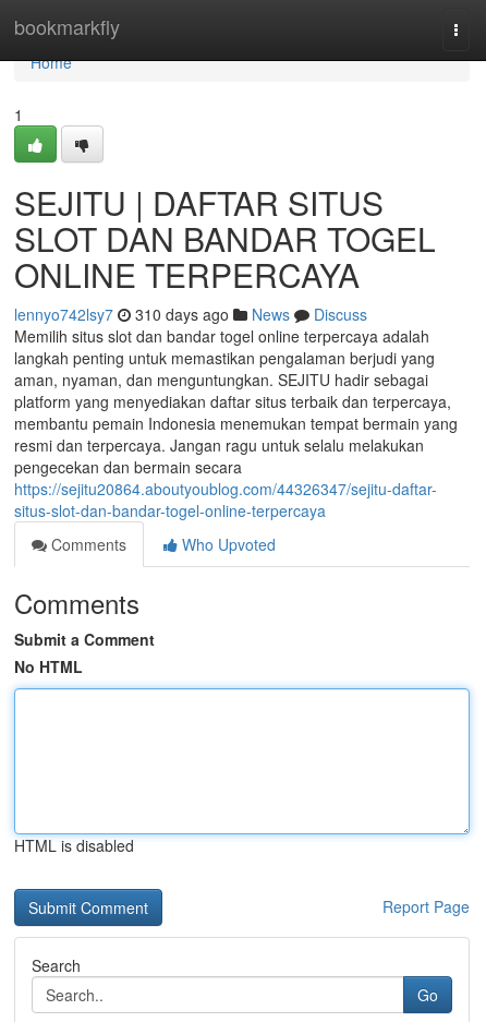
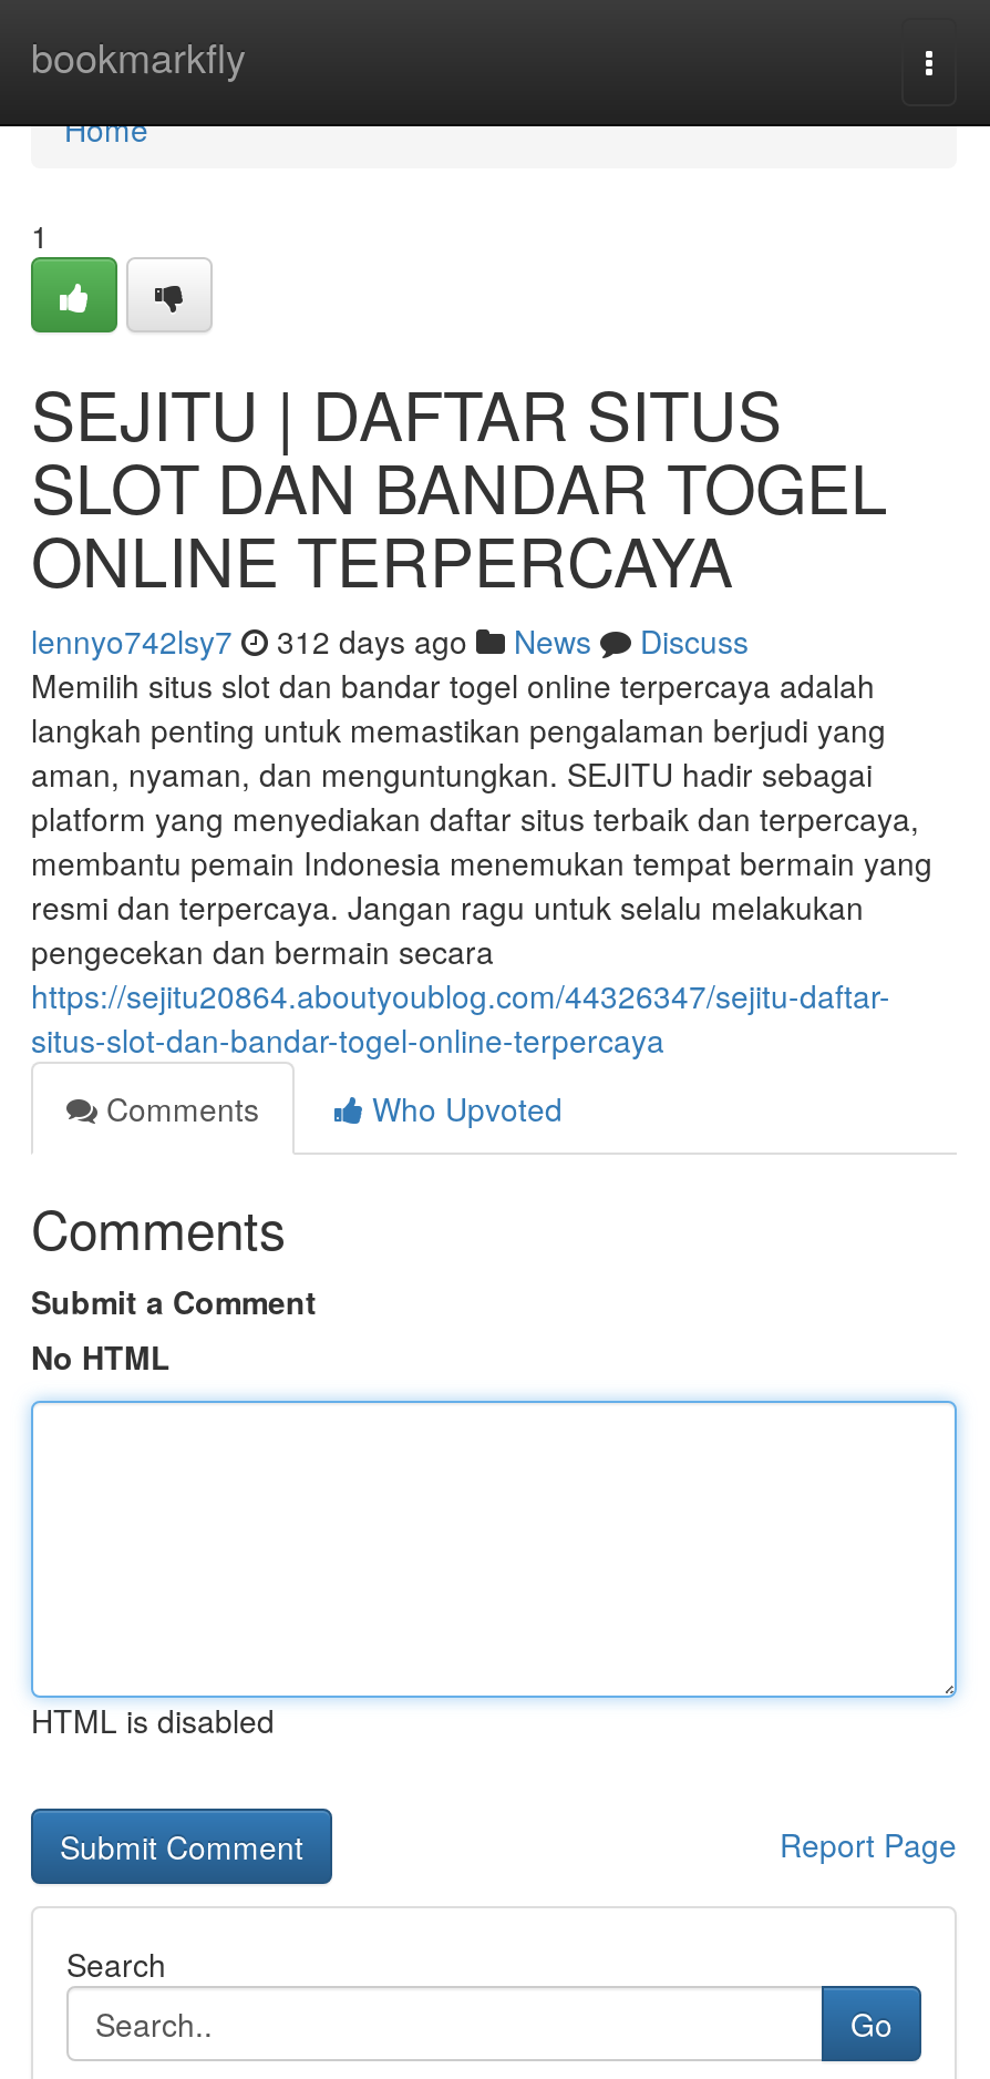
- lennyo742lsy7 310 days ago News Discuss
+ lennyo742lsy7 312 days ago News Discuss
